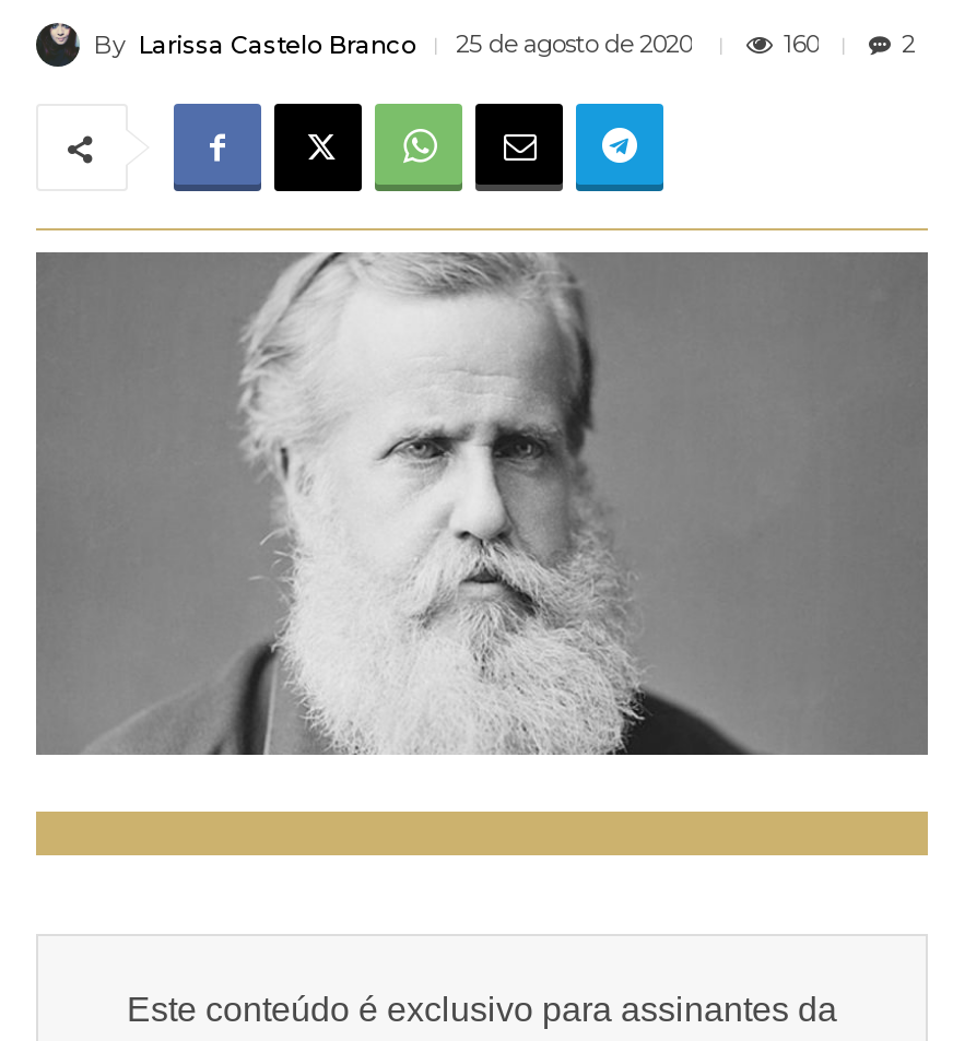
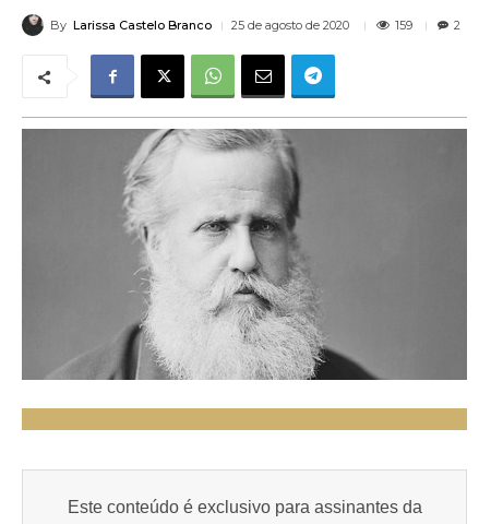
- 160
+ 159
